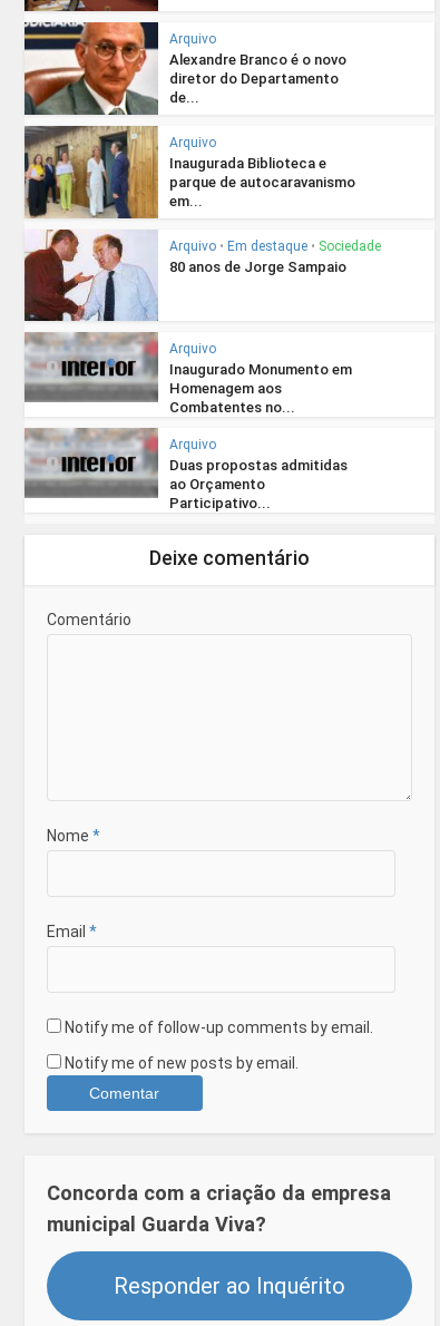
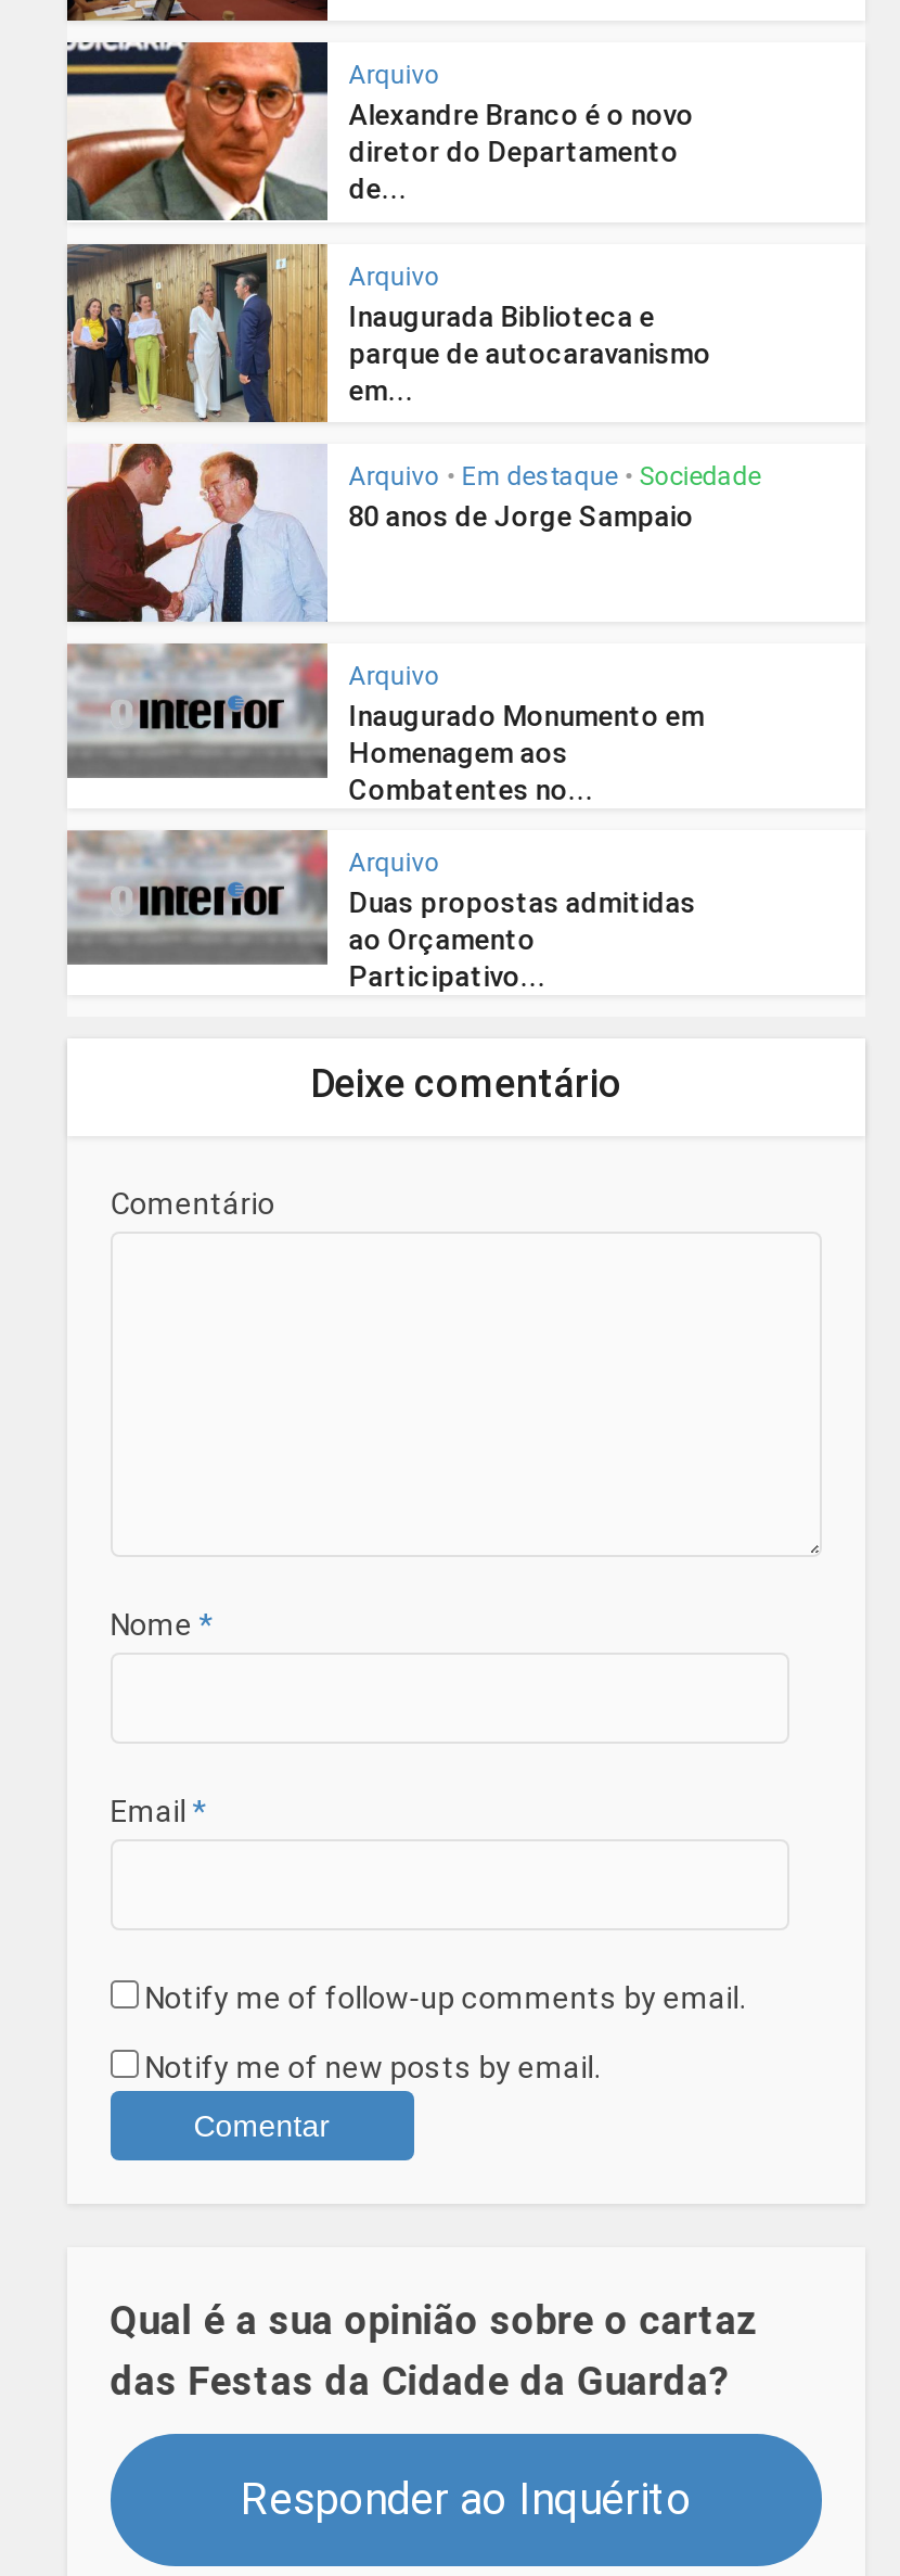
- Concorda com a criação da empresa
- municipal Guarda Viva?
+ Qual é a sua opinião sobre o cartaz
+ das Festas da Cidade da Guarda?
